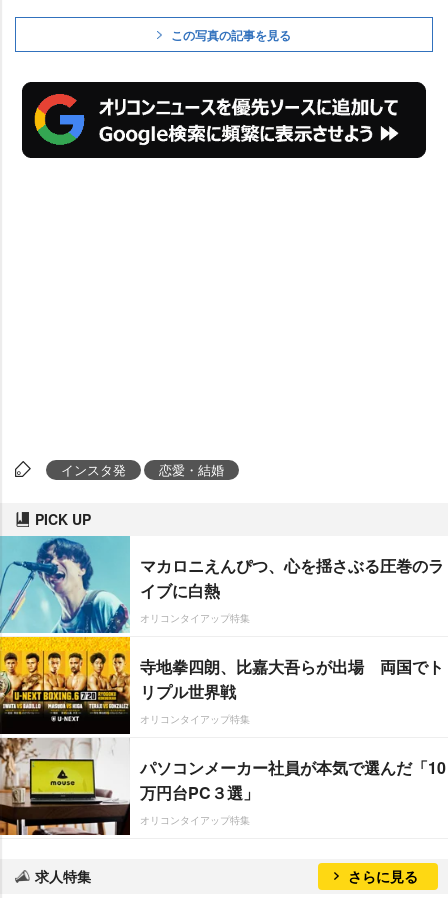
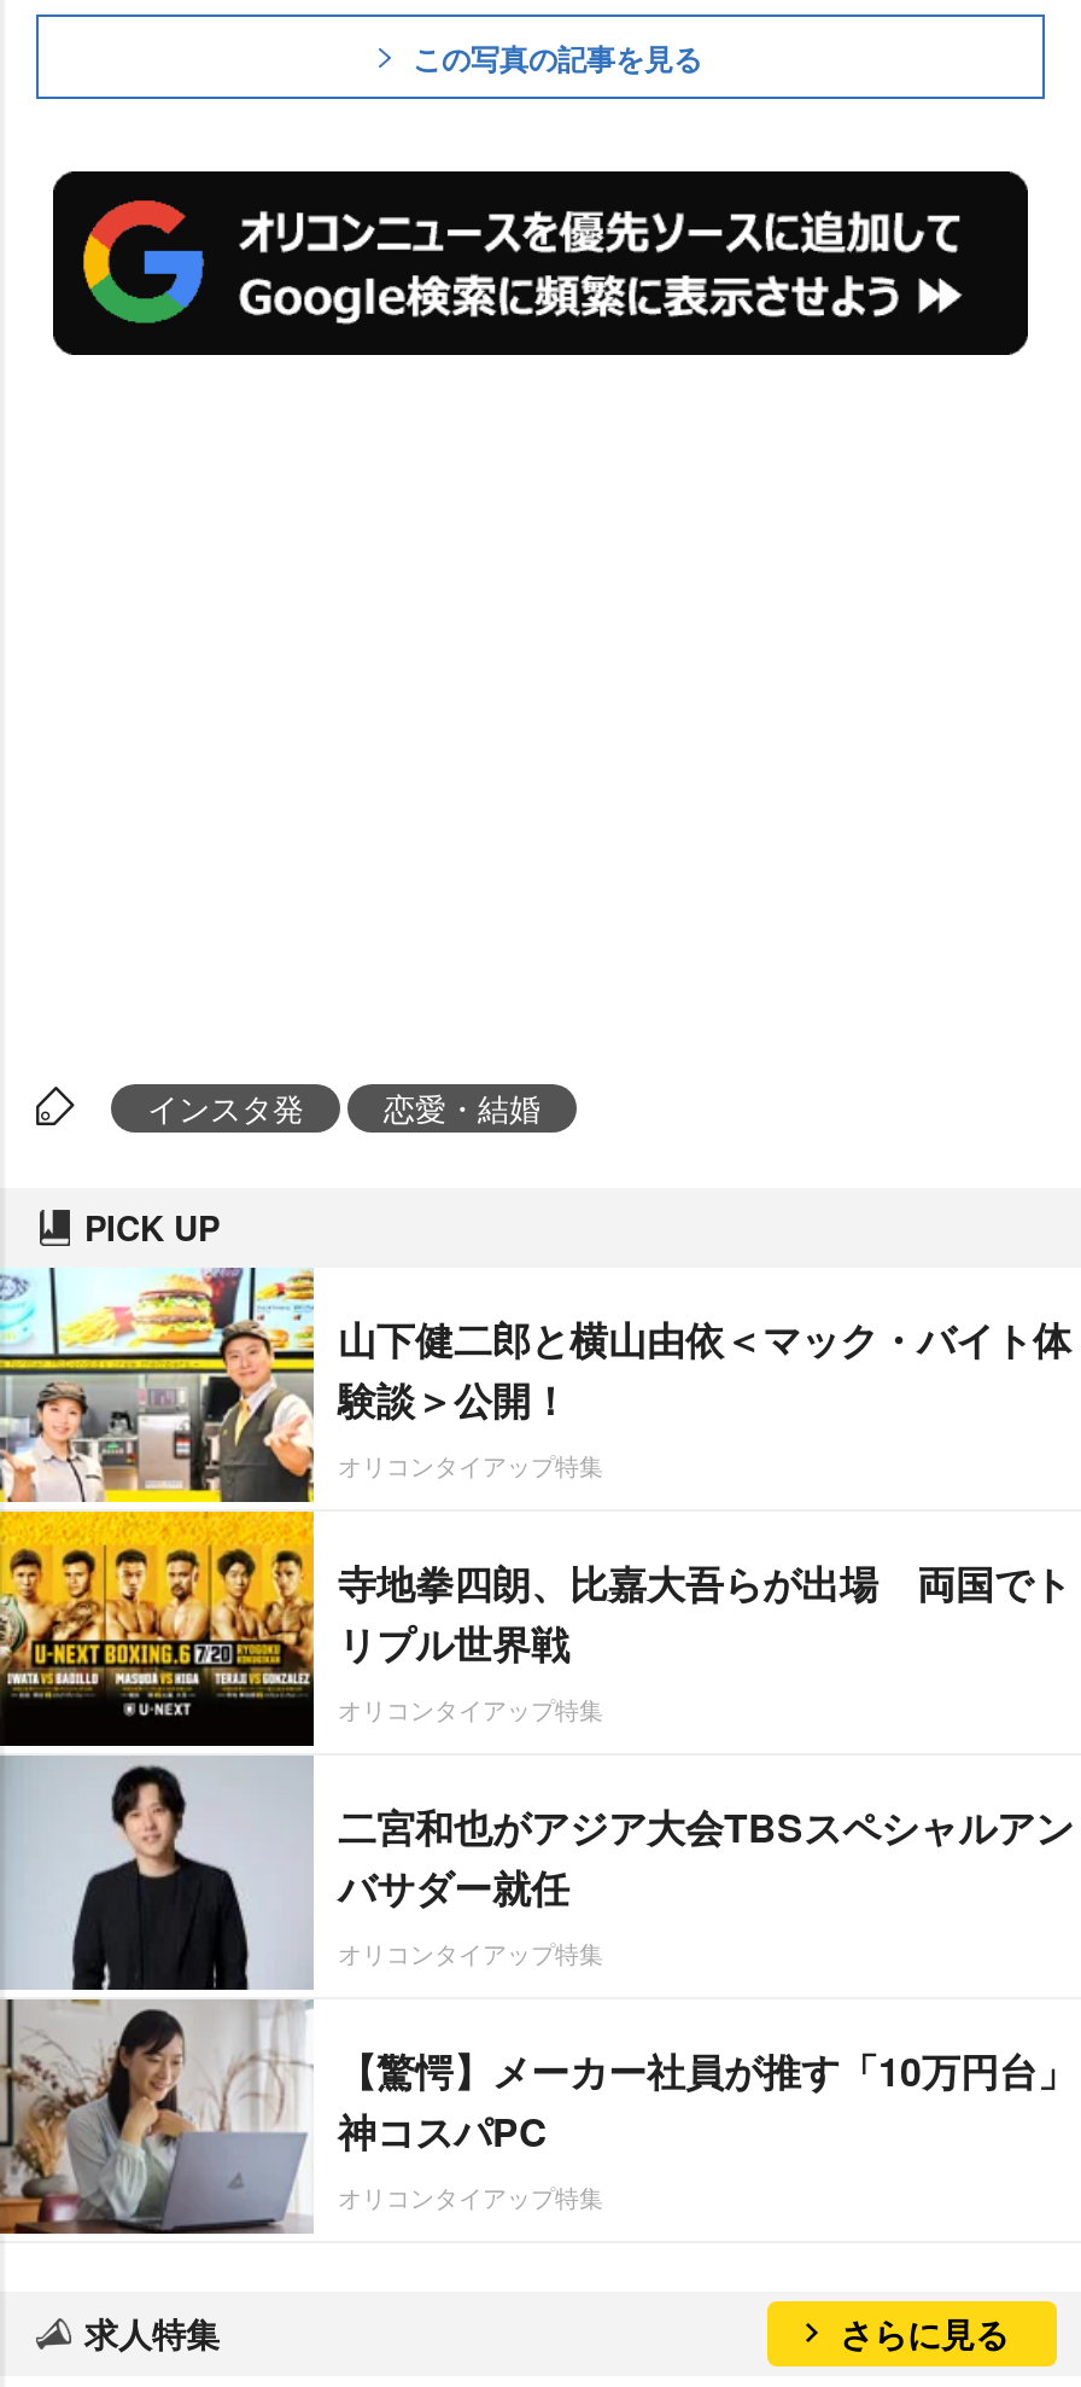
- [image]
- マカロニえんぴつ、心を揺さぶる圧巻のラ
- イブに白熱
+ [image]
+ 山下健二郎と横山由依＜マック・バイト体
+ 験談＞公開！

- [image]
- パソコンメーカー社員が本気で選んだ「10
- 万円台PC３選」
+ [image]
+ 二宮和也がアジア大会TBSスペシャルアン
+ バサダー就任
+ オリコンタイアップ特集
+ 【驚愕】メーカー社員が推す「10万円台」
+ 神コスパPC
